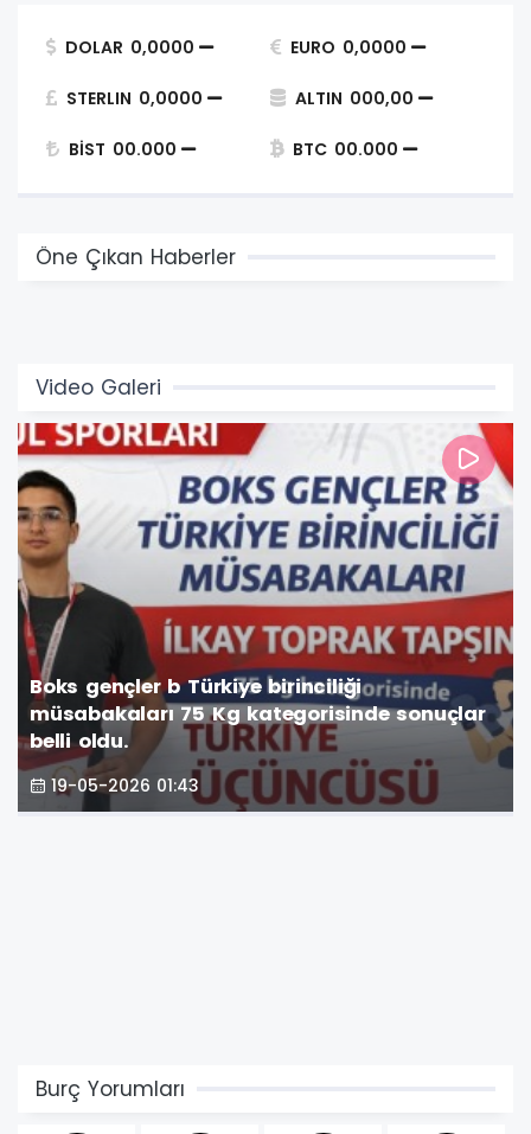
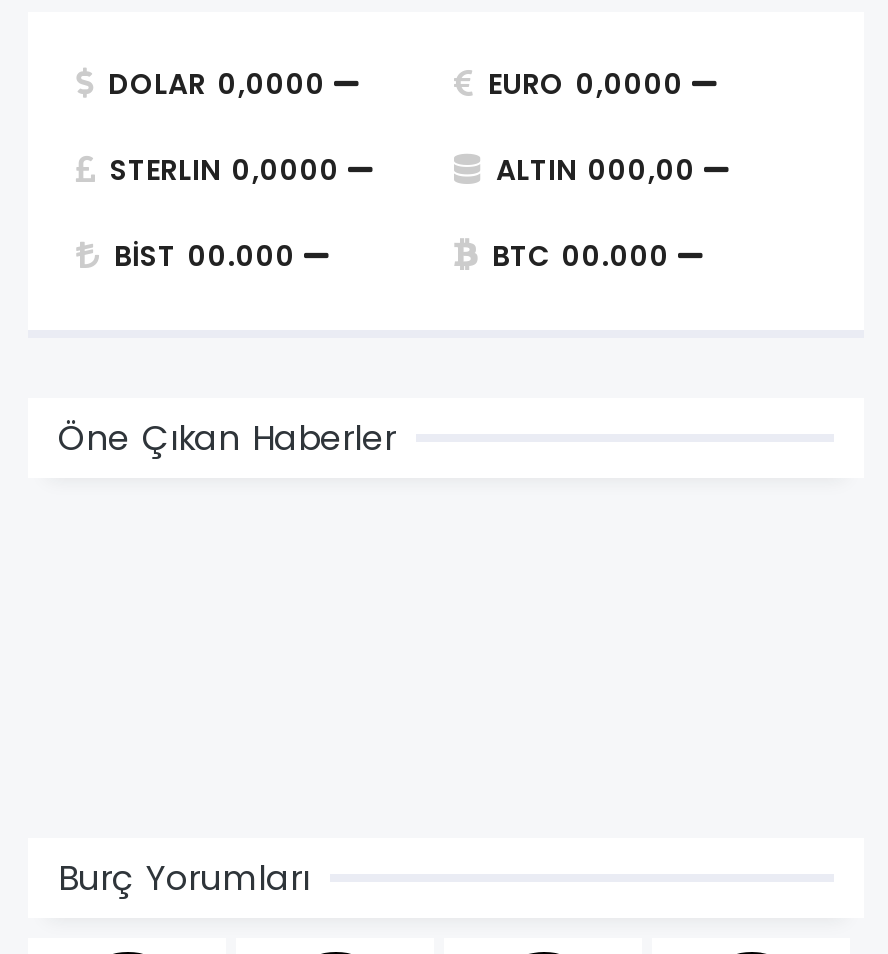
- Video Galeri

- [image]
- Boks gençler b Türkiye birinciliği
- müsabakaları 75 Kg kategorisinde sonuçlar
- belli oldu.
- 19-05-2026 01:43
